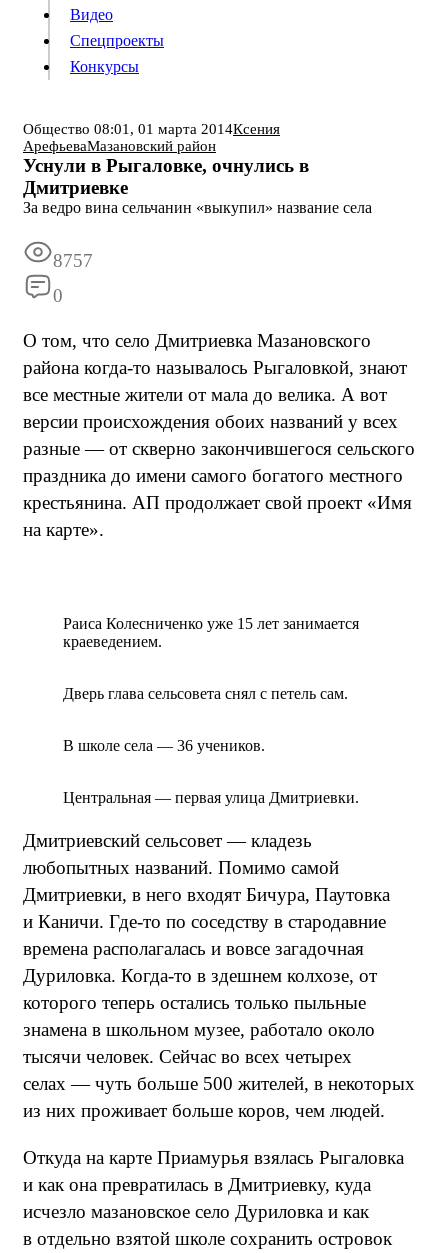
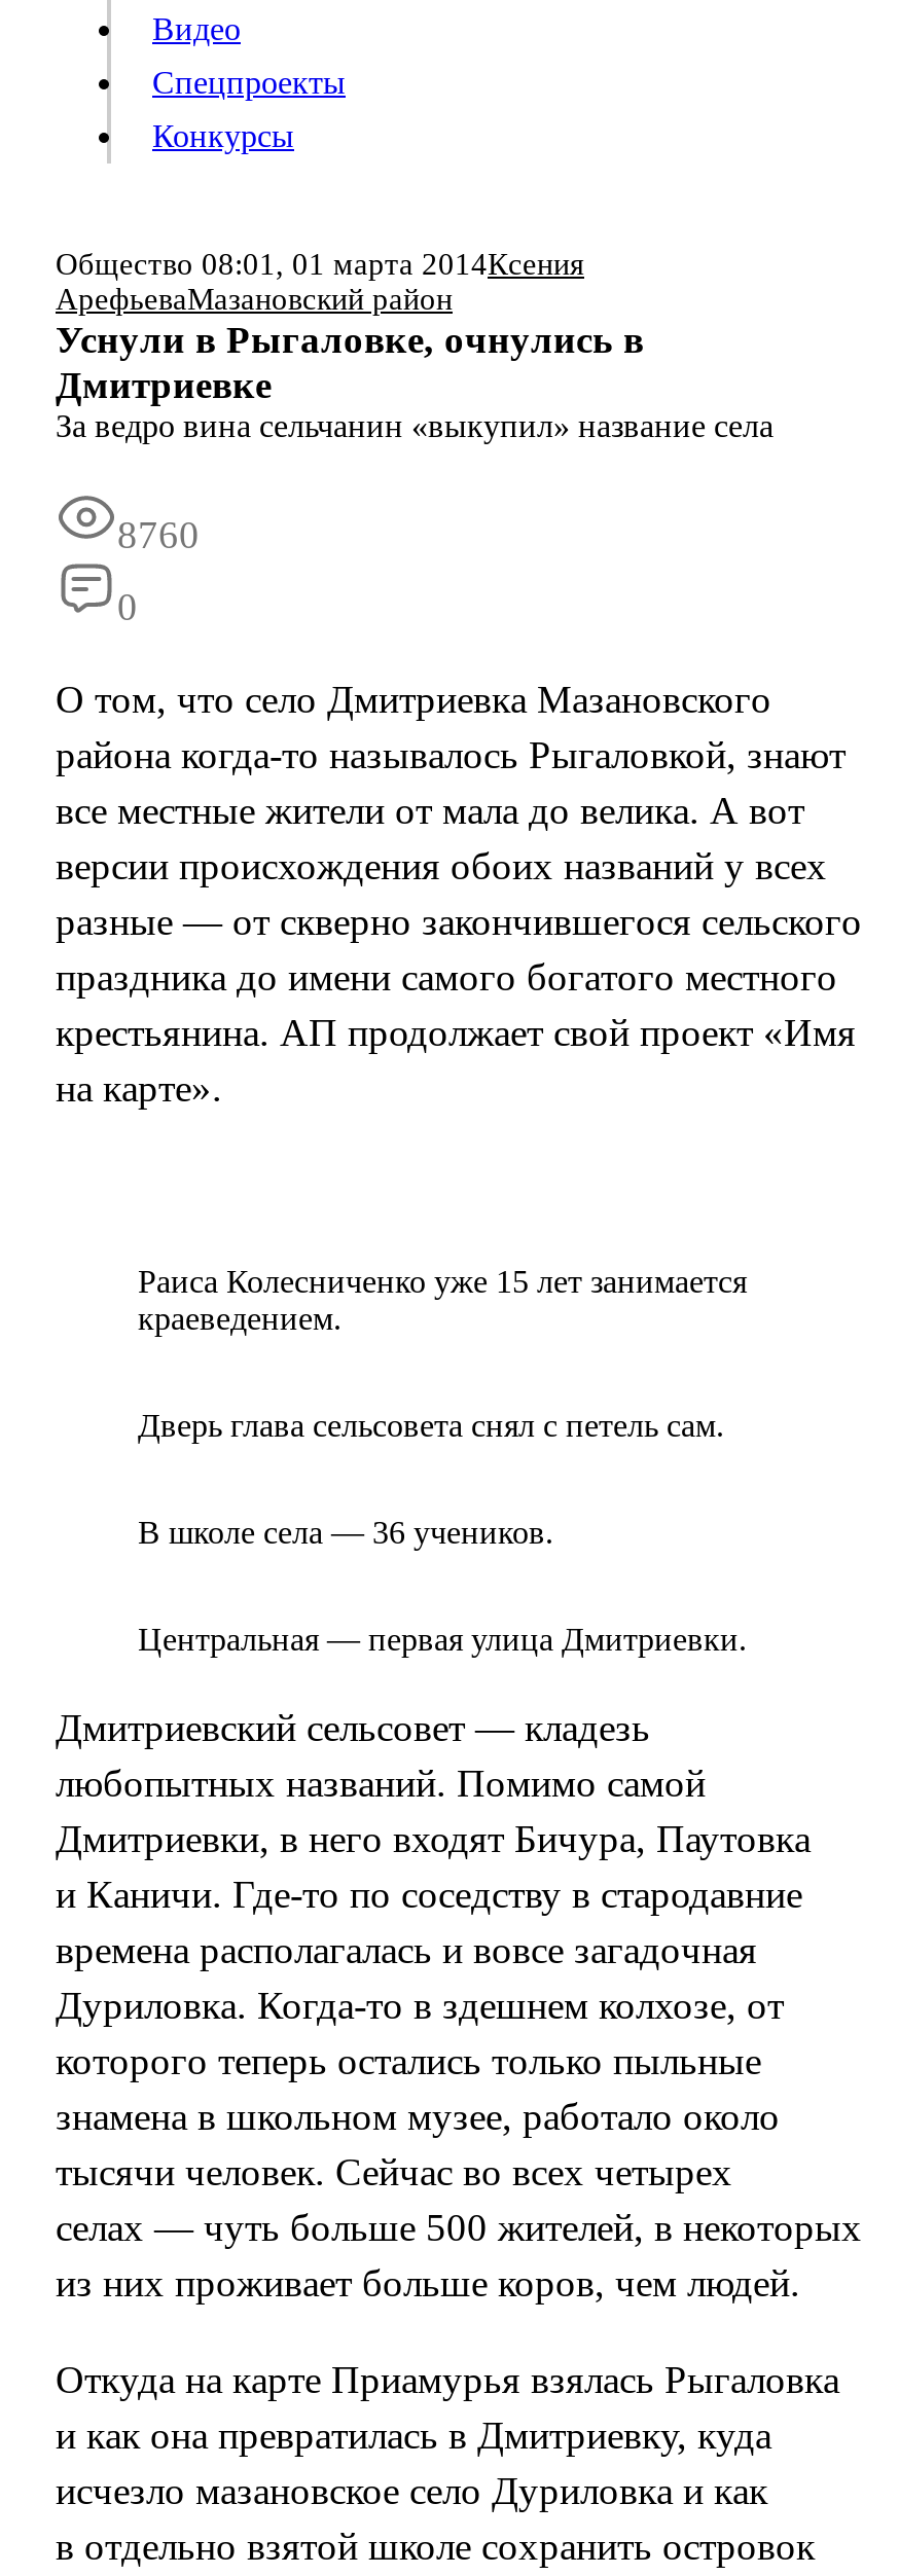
- 8757
+ 8760
